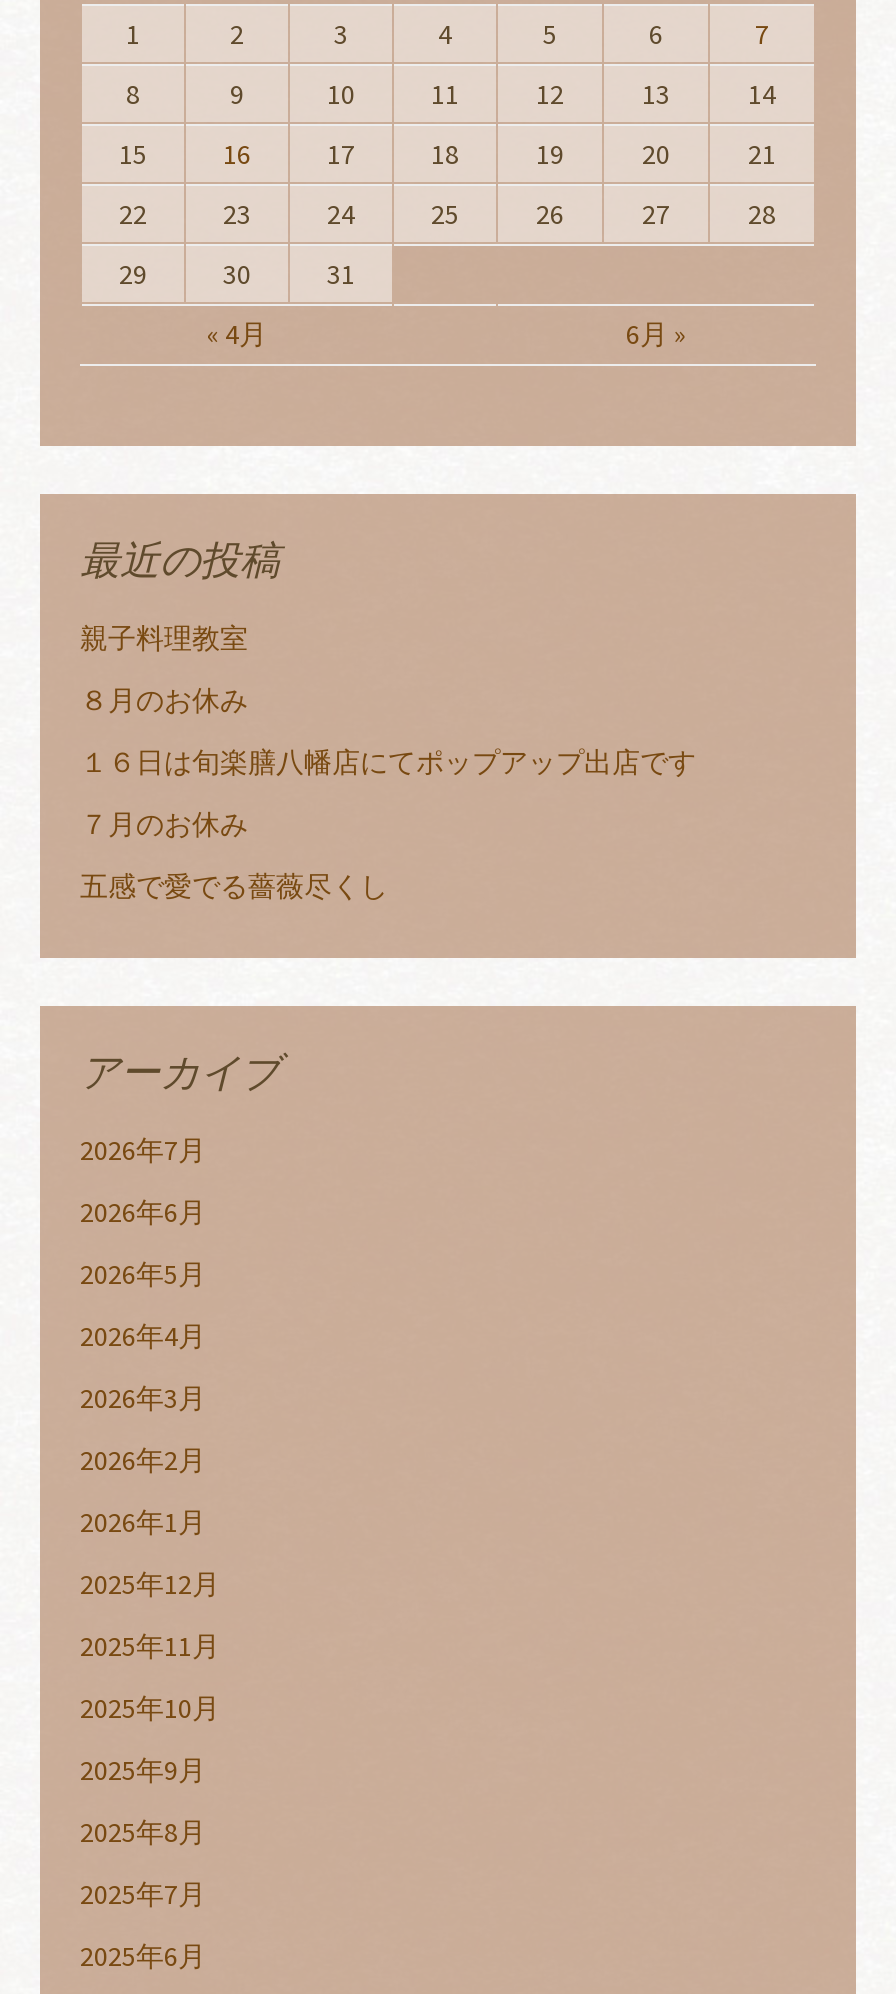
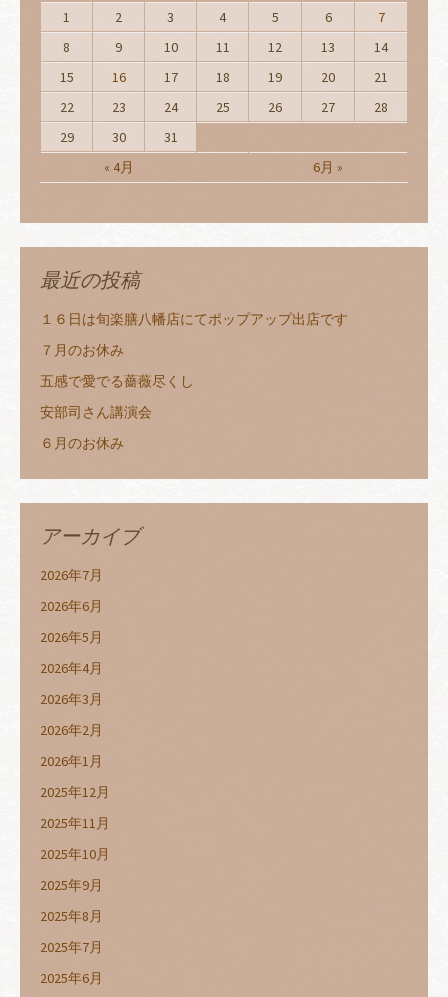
- 親子料理教室
- ８月のお休み

moved up: １６日は旬楽膳八幡店にてポップアップ出店です | ７月のお休み | 五感で愛でる薔薇尽くし

+ 安部司さん講演会
+ ６月のお休み
